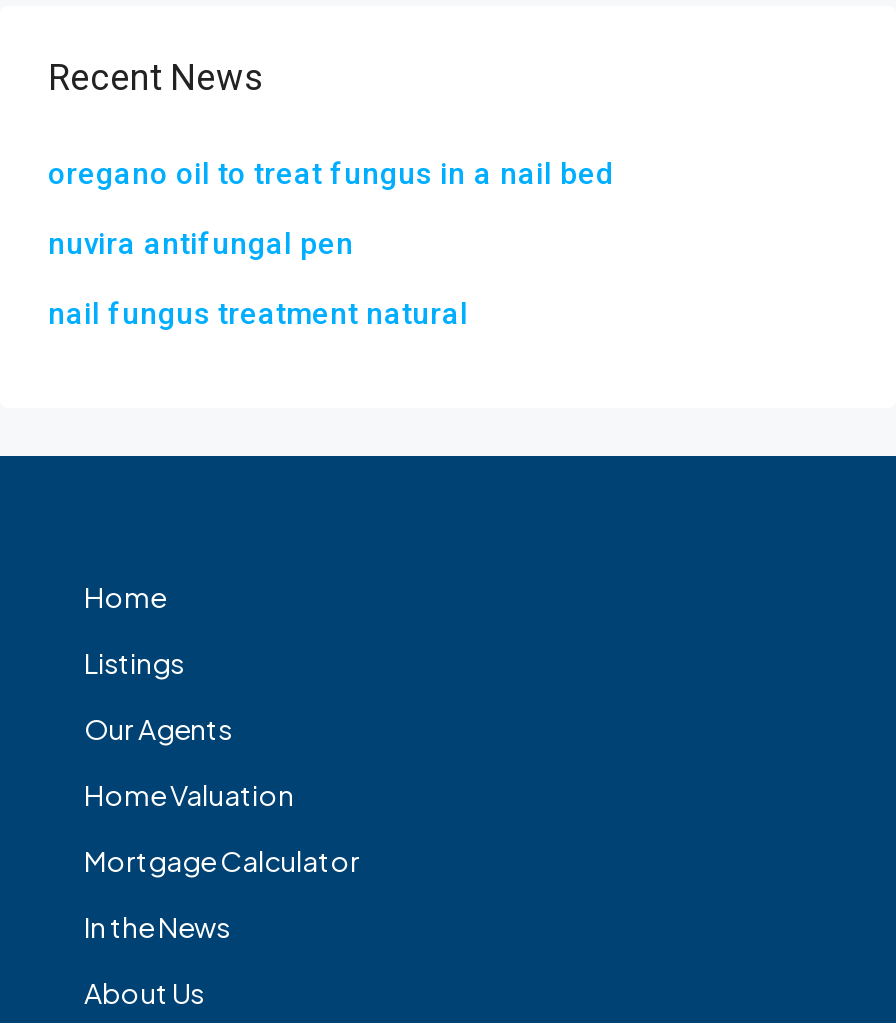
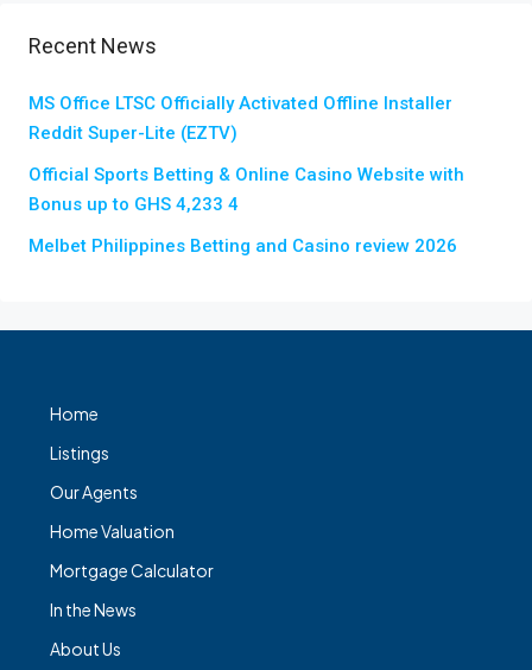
- oregano oil to treat fungus in a nail bed
+ MS Office LTSC Officially Activated Offline Installer
+ Reddit Super-Lite (EZTV)

- nuvira antifungal pen
+ Official Sports Betting & Online Casino Website with
+ Bonus up to GHS 4,233 4

- nail fungus treatment natural
+ Melbet Philippines Betting and Casino review 2026
